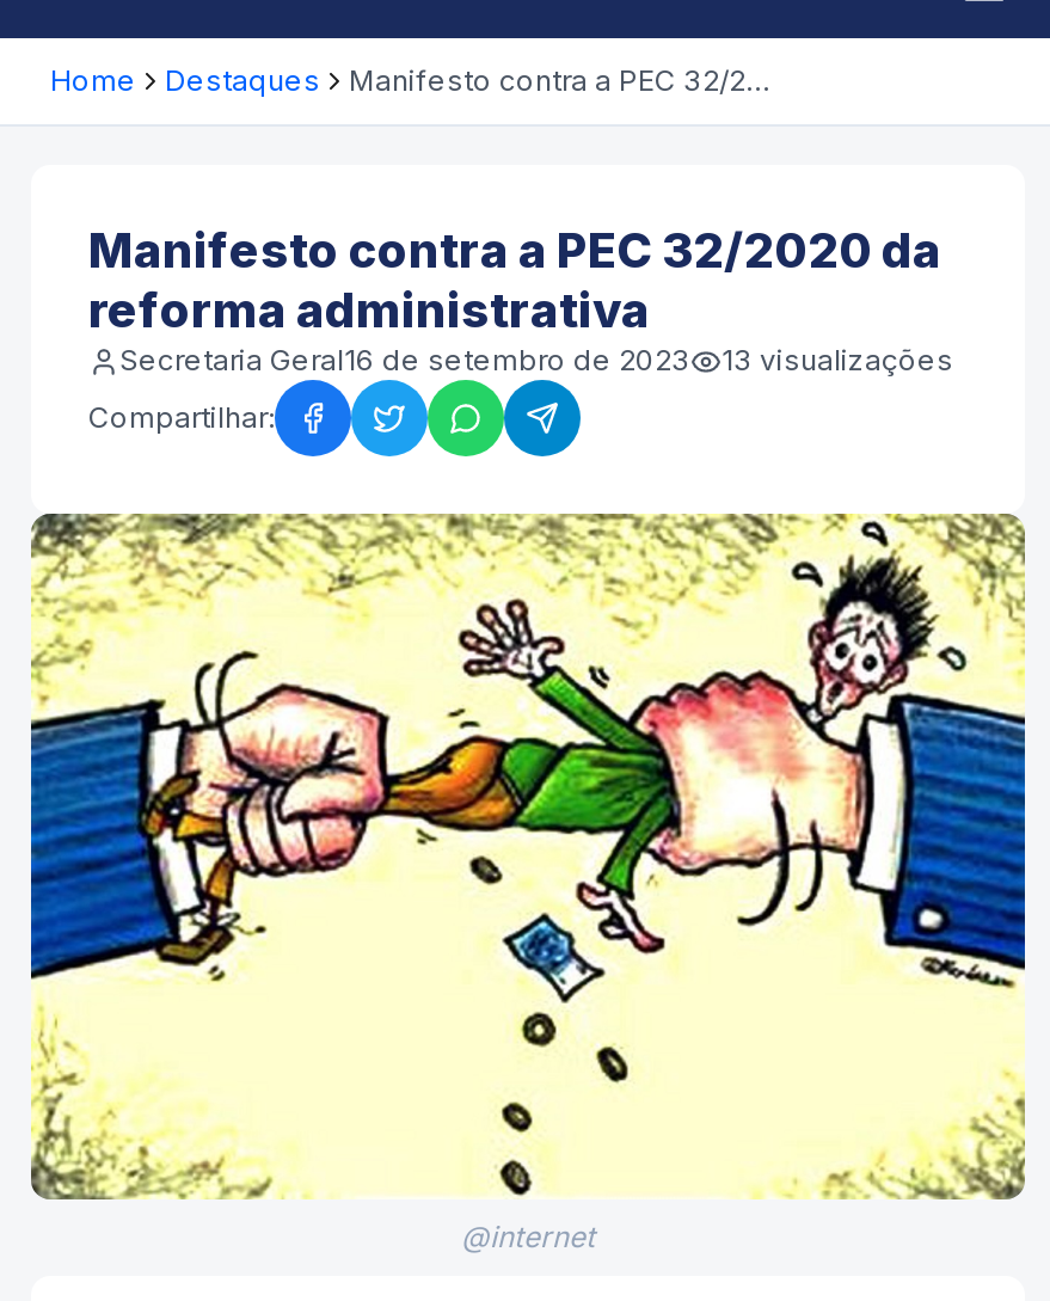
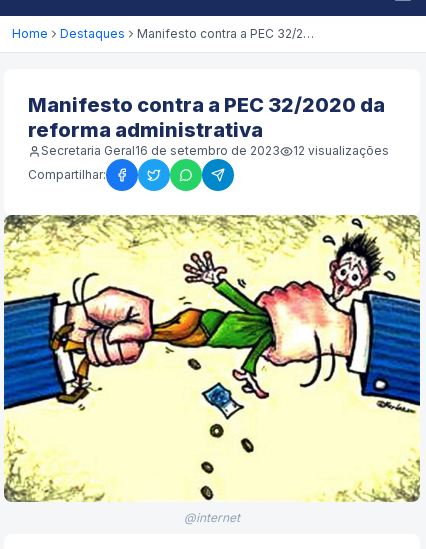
- 13 visualizações
+ 12 visualizações
